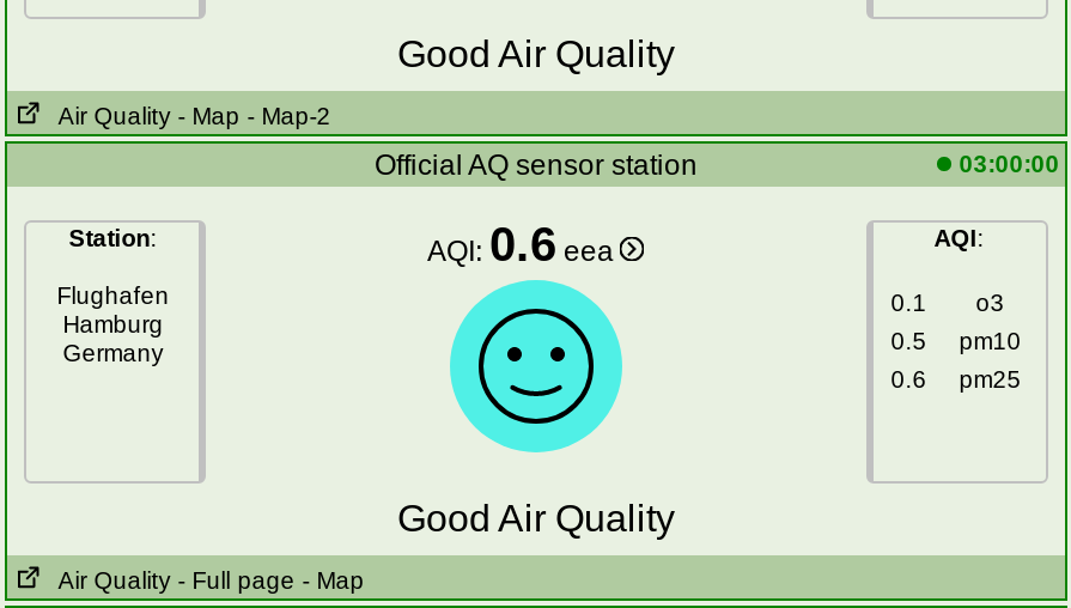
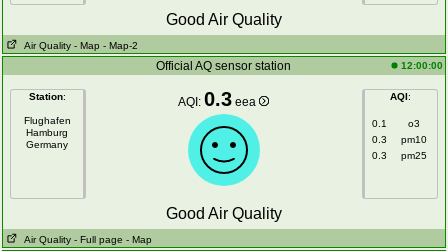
- 03:00:00
+ 12:00:00

- AQI: 0.6 eea
+ AQI: 0.3 eea

- 0.5 pm10
+ 0.3 pm10

- 0.6 pm25
+ 0.3 pm25
